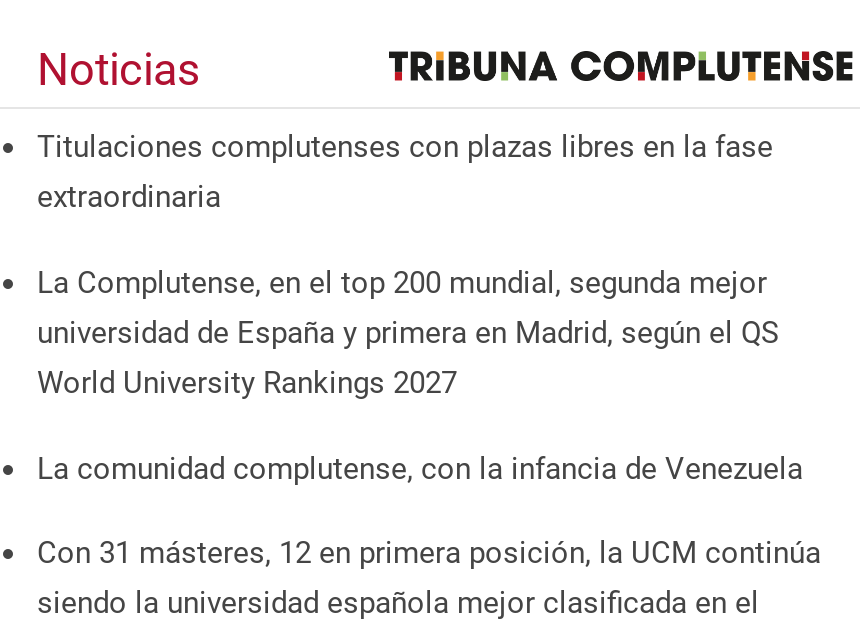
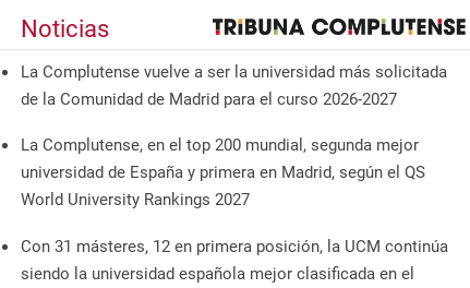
- Titulaciones complutenses con plazas libres en la fase
- extraordinaria
+ La Complutense vuelve a ser la universidad más solicitada
+ de la Comunidad de Madrid para el curso 2026-2027

- La comunidad complutense, con la infancia de Venezuela
